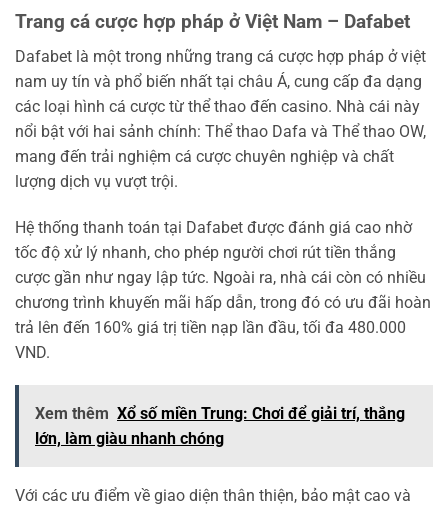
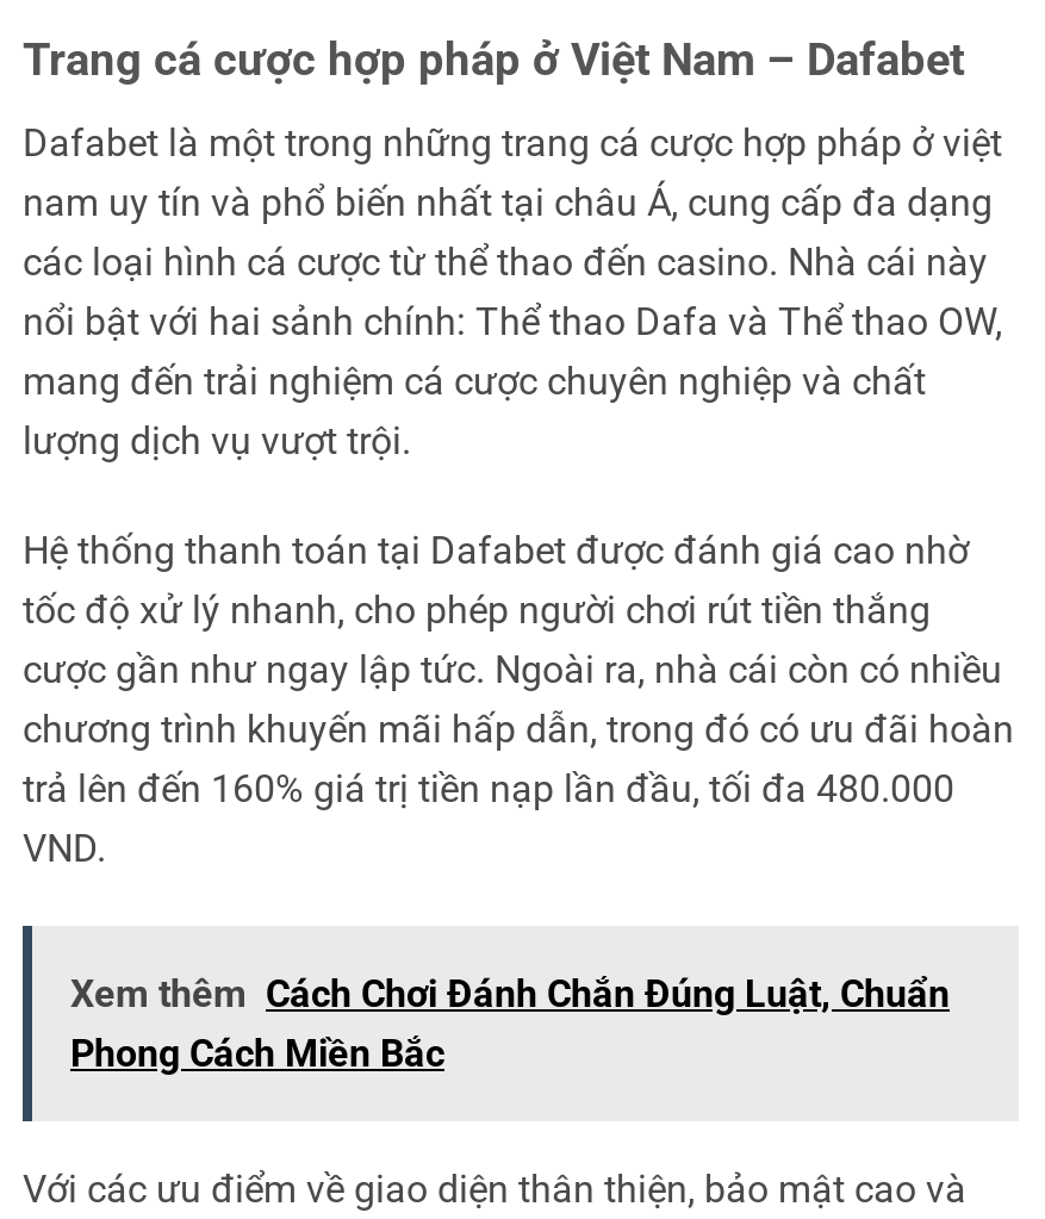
- Xem thêm Xổ số miền Trung: Chơi để giải trí, thắng
- lớn, làm giàu nhanh chóng
+ Xem thêm Cách Chơi Đánh Chắn Đúng Luật, Chuẩn
+ Phong Cách Miền Bắc
